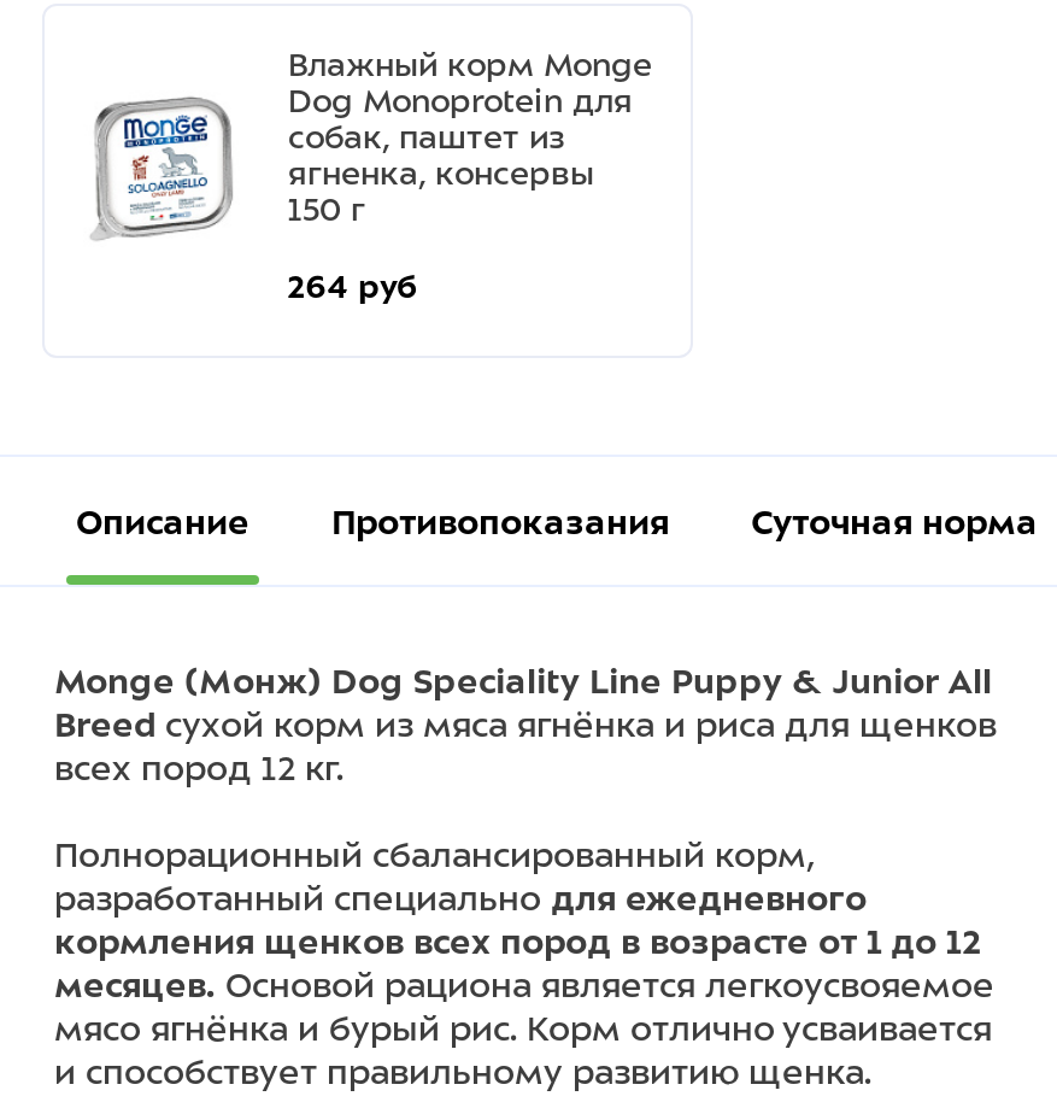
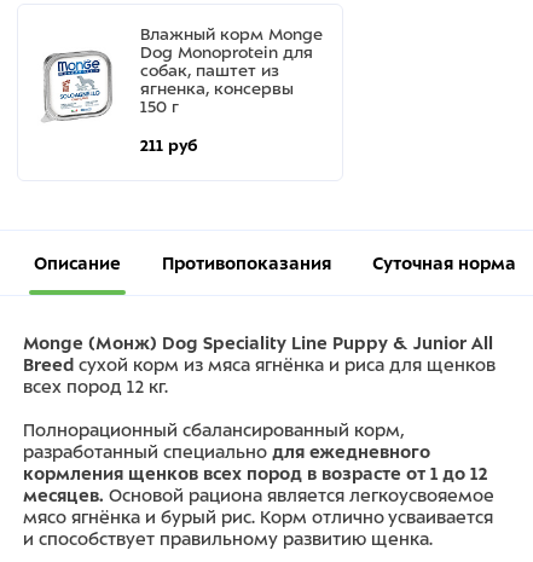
- 264 руб
+ 211 руб
